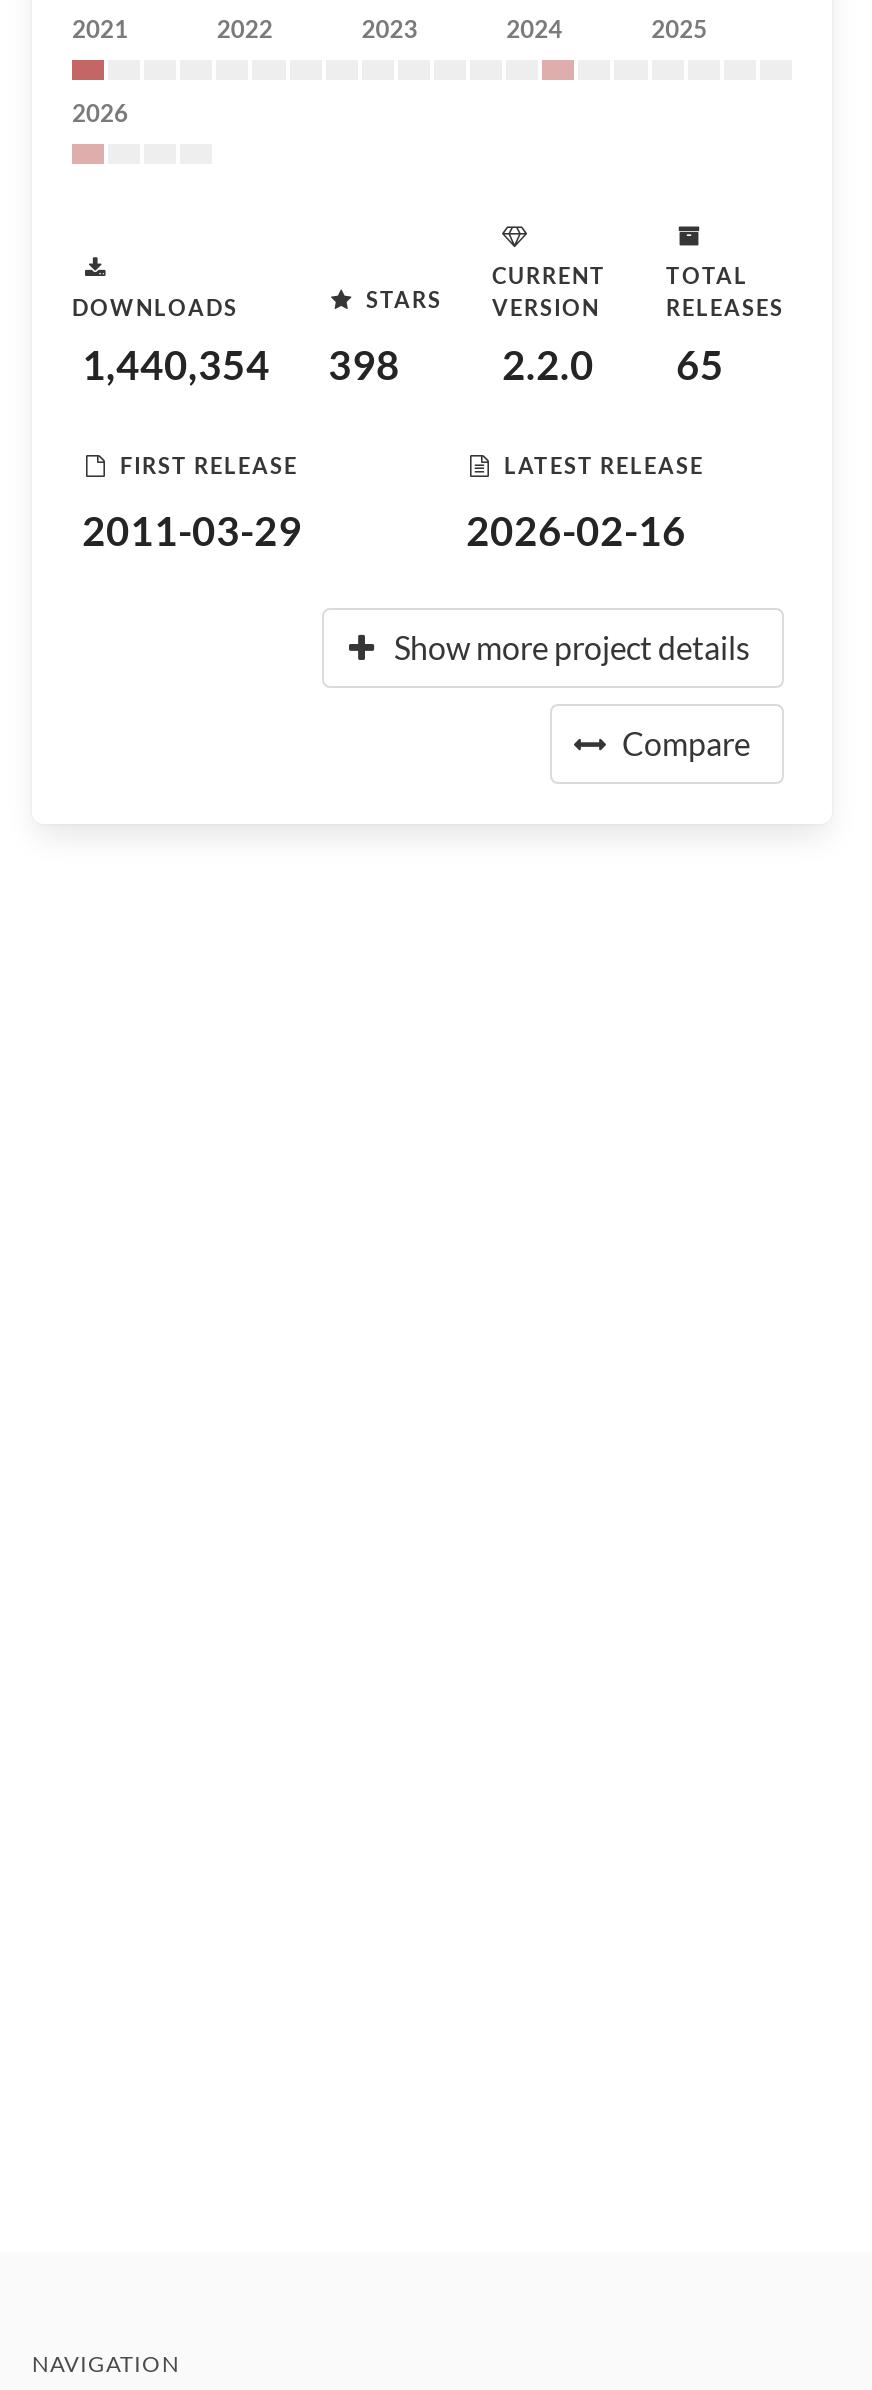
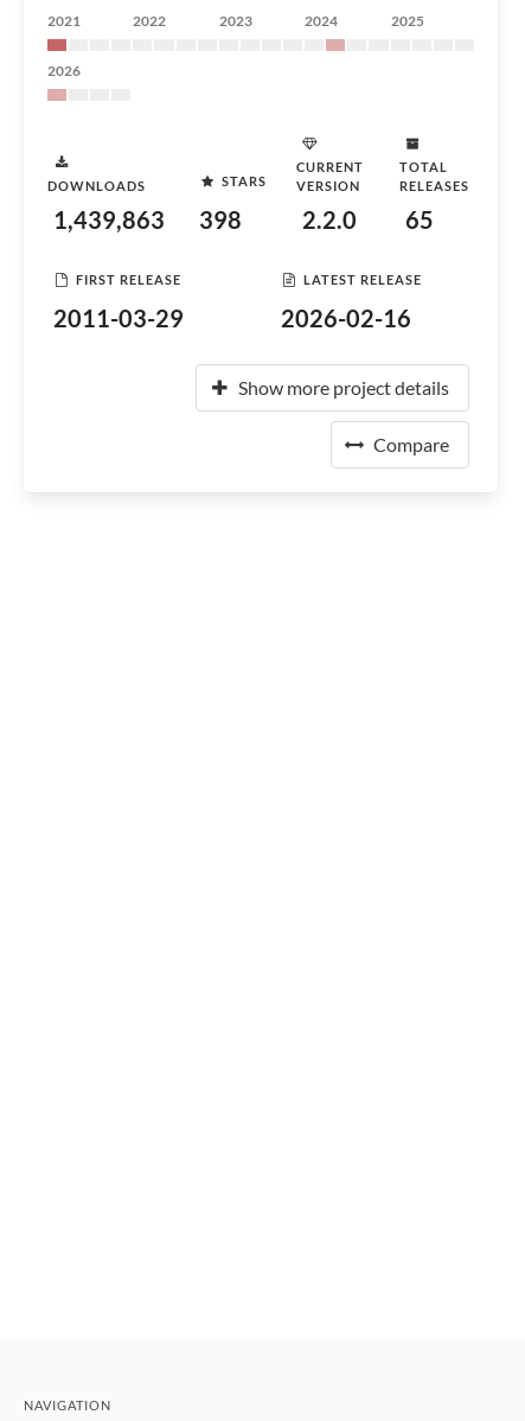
- 1,440,354 398
+ 1,439,863 398
